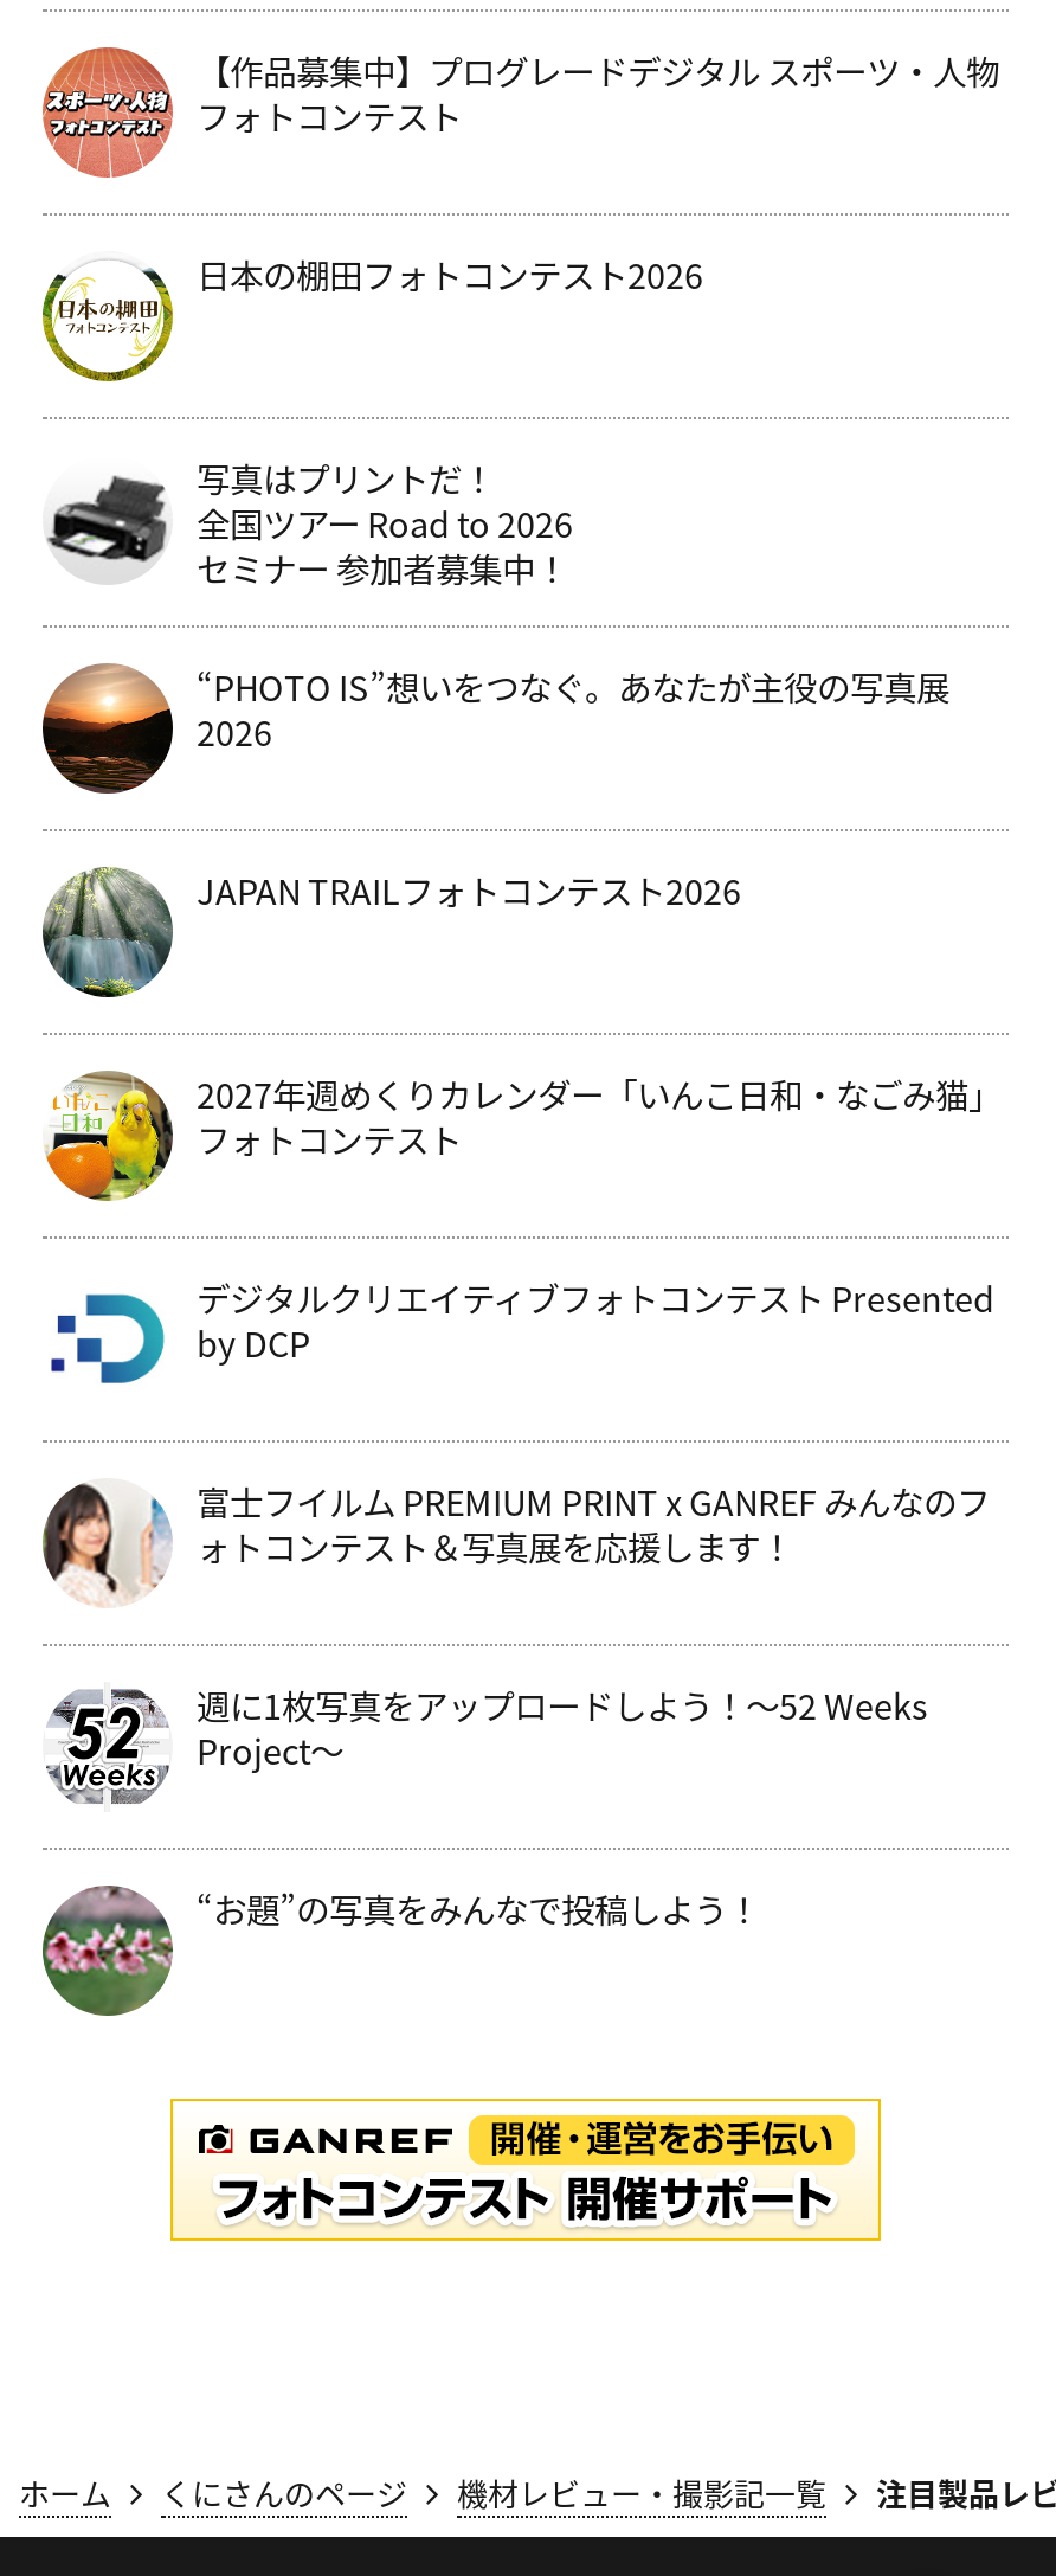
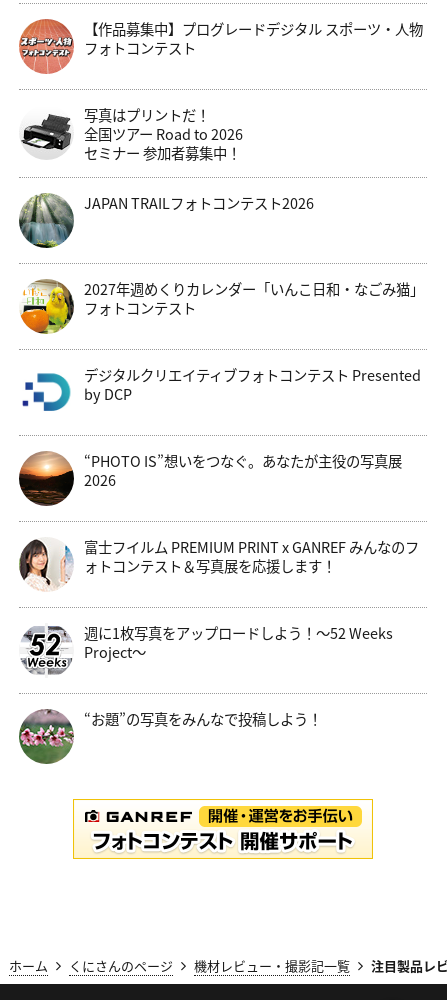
- [image]
- 日本の棚田フォトコンテスト2026

moved down: [image] | “PHOTO IS”想いをつなぐ。あなたが主役の写真展 | 2026

moved up: [image] | JAPAN TRAILフォトコンテスト2026 | 2027年週めくりカレンダー「いんこ日和・なごみ猫」 | フォトコンテスト | デジタルクリエイティブフォトコンテスト Presented | by DCP
